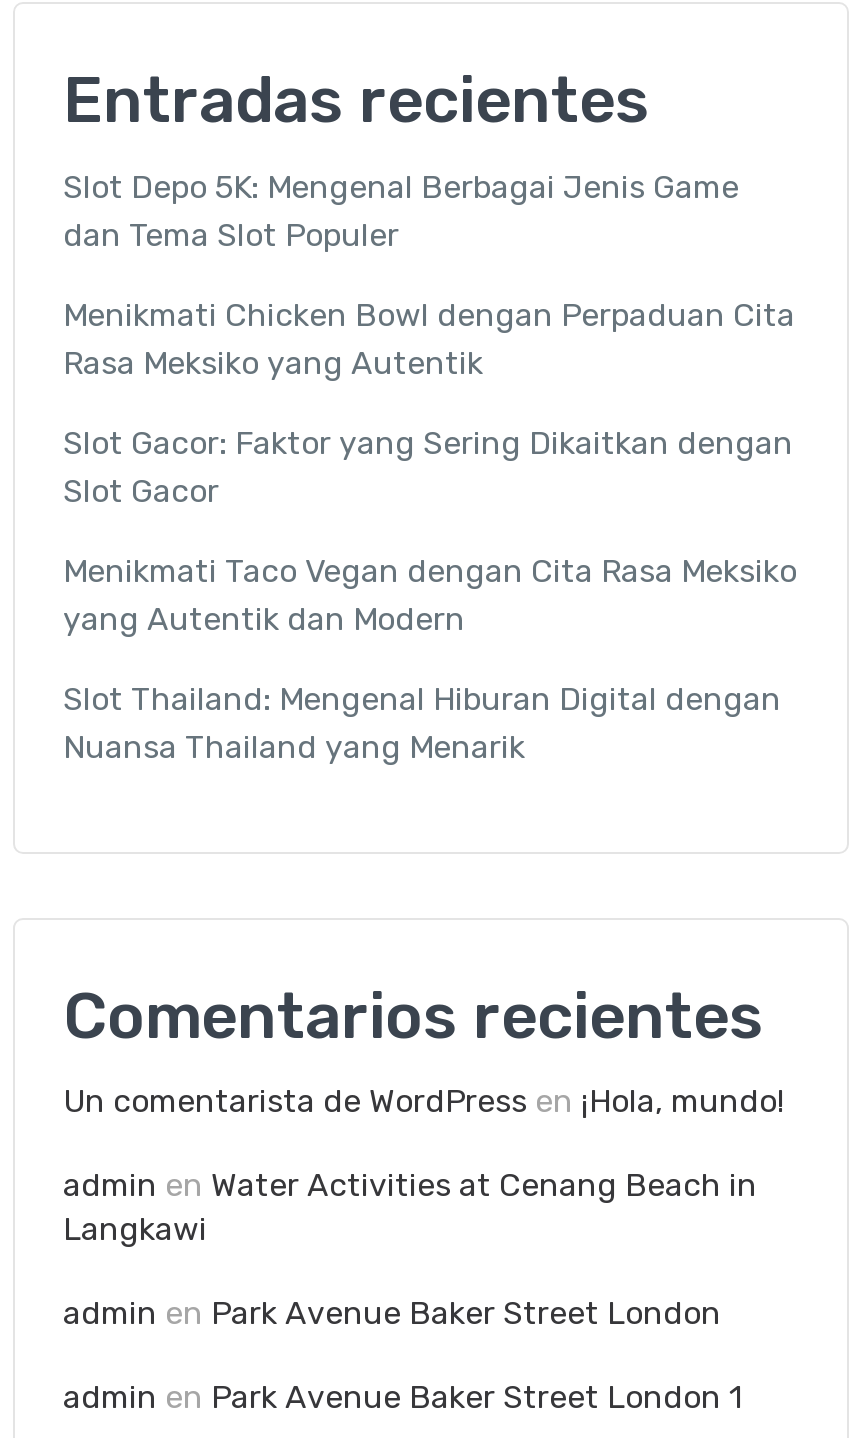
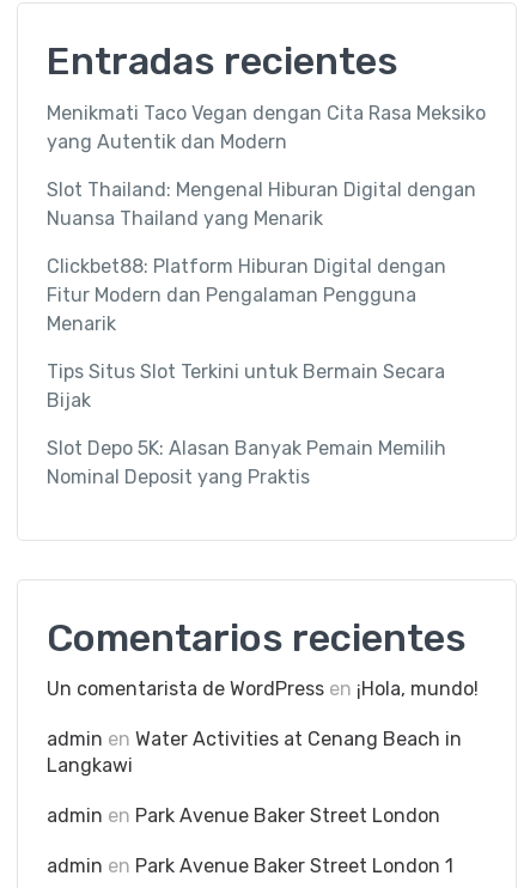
- Slot Depo 5K: Mengenal Berbagai Jenis Game
- dan Tema Slot Populer
- Menikmati Chicken Bowl dengan Perpaduan Cita
- Rasa Meksiko yang Autentik
- Slot Gacor: Faktor yang Sering Dikaitkan dengan
- Slot Gacor

moved up: Menikmati Taco Vegan dengan Cita Rasa Meksiko | yang Autentik dan Modern | Slot Thailand: Mengenal Hiburan Digital dengan | Nuansa Thailand yang Menarik

+ Clickbet88: Platform Hiburan Digital dengan
+ Fitur Modern dan Pengalaman Pengguna
+ Menarik
+ Tips Situs Slot Terkini untuk Bermain Secara
+ Bijak
+ Slot Depo 5K: Alasan Banyak Pemain Memilih
+ Nominal Deposit yang Praktis
